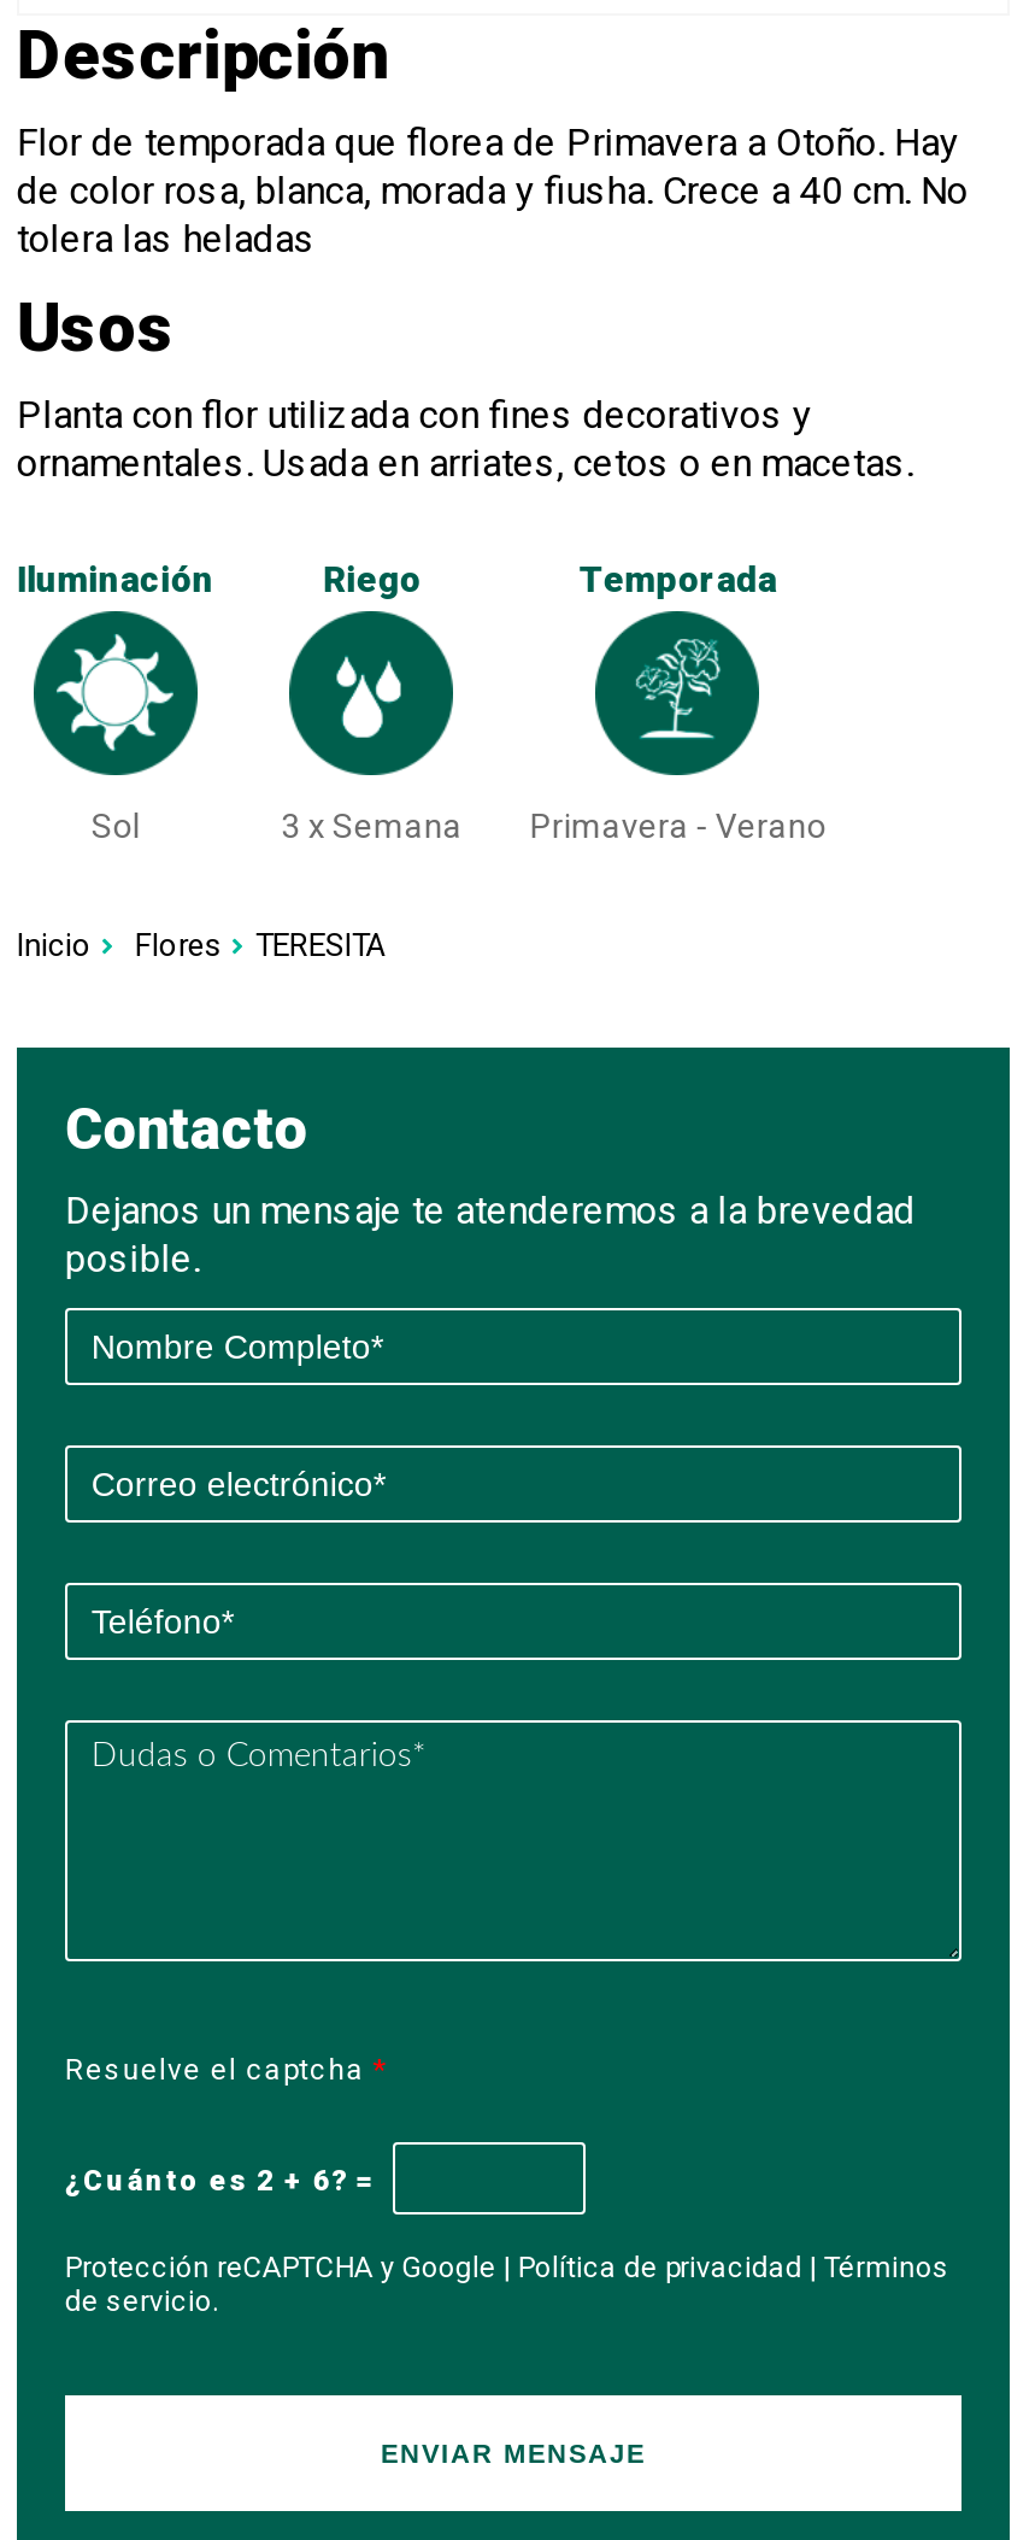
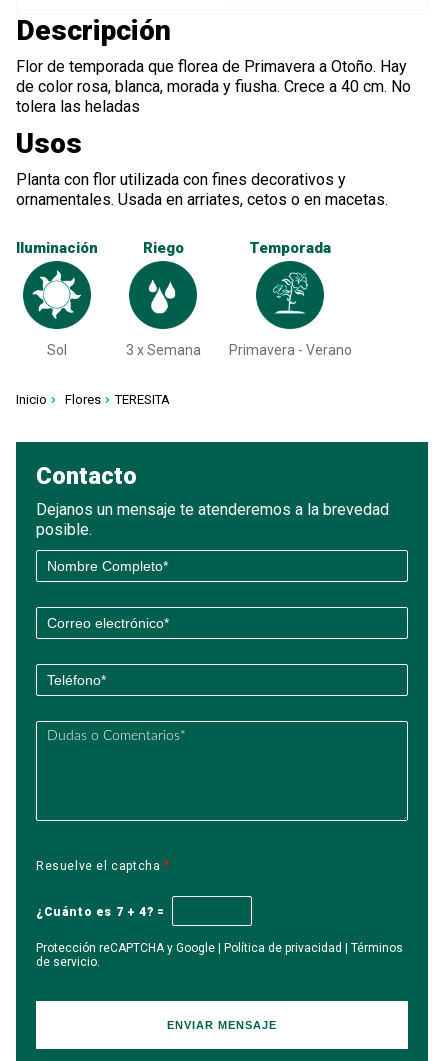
- ¿Cuánto es 2 + 6? =
+ ¿Cuánto es 7 + 4? =
